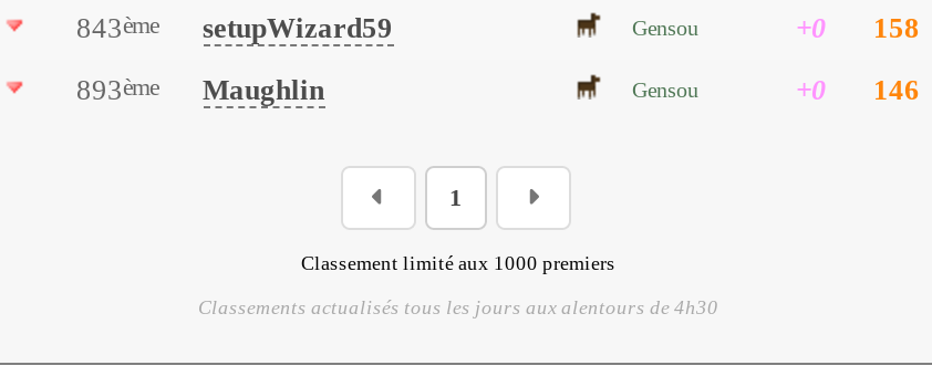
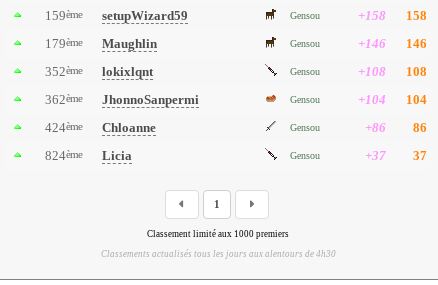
- 843ème setupWizard59
+ 159ème setupWizard59

- +0 158
+ +158 158

- 893ème Maughlin
+ 179ème Maughlin

- +0 146
+ +146 146

+ 352ème
+ lokixlqnt
+ Gensou
+ +108
+ 108
+ 362ème
+ JhonnoSanpermi
+ Gensou
+ +104
+ 104
+ 424ème
+ Chloanne
+ Gensou
+ +86
+ 86
+ 824ème
+ Licia
+ Gensou
+ +37
+ 37
